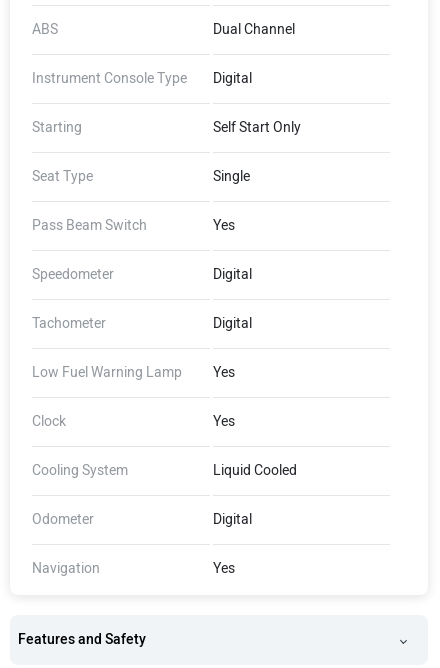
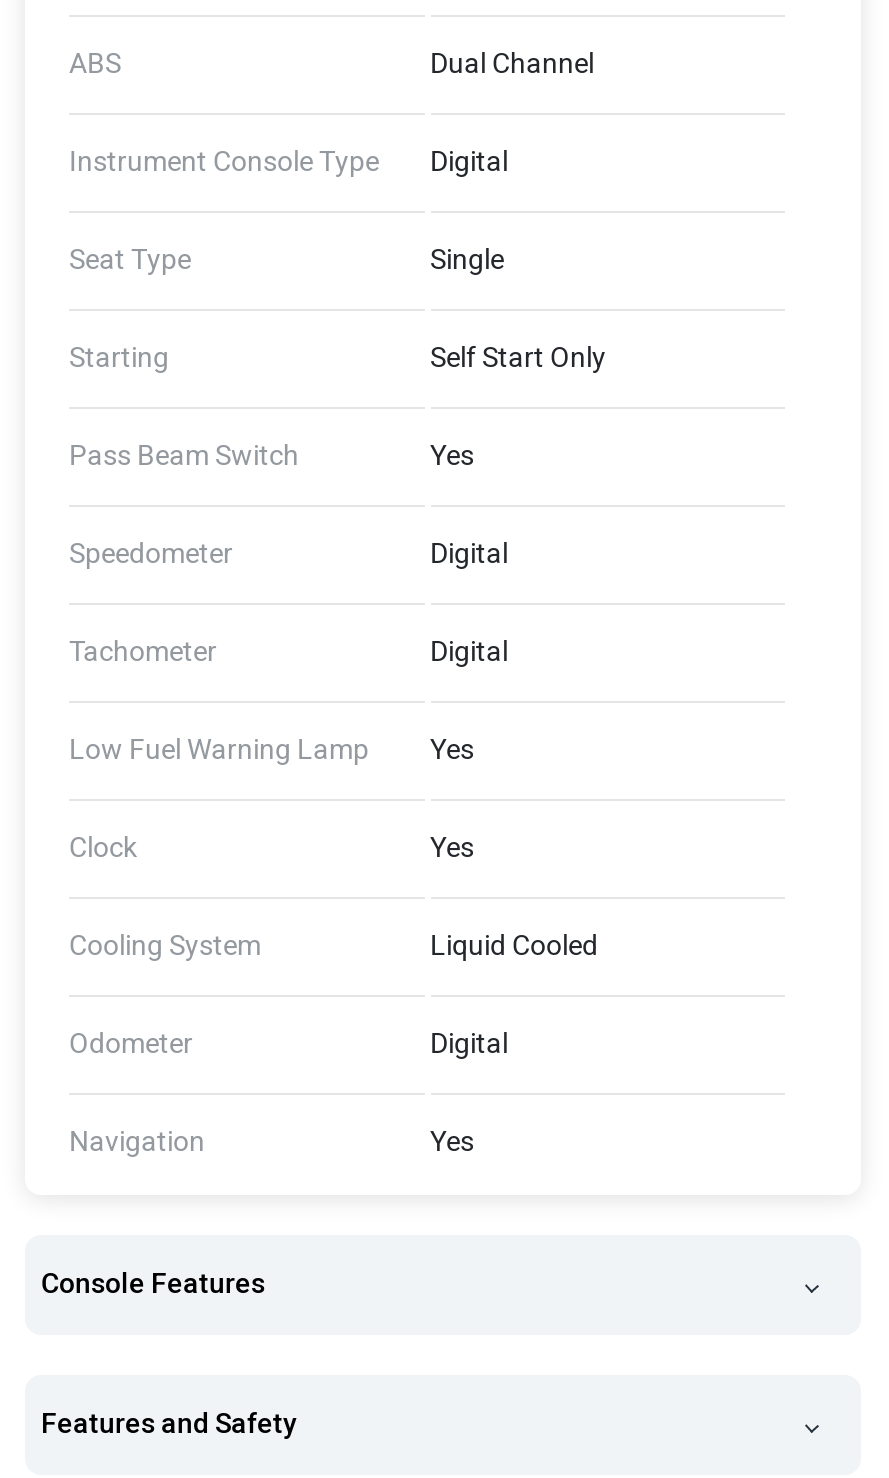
moved up: Seat Type | Single

+ Console Features
